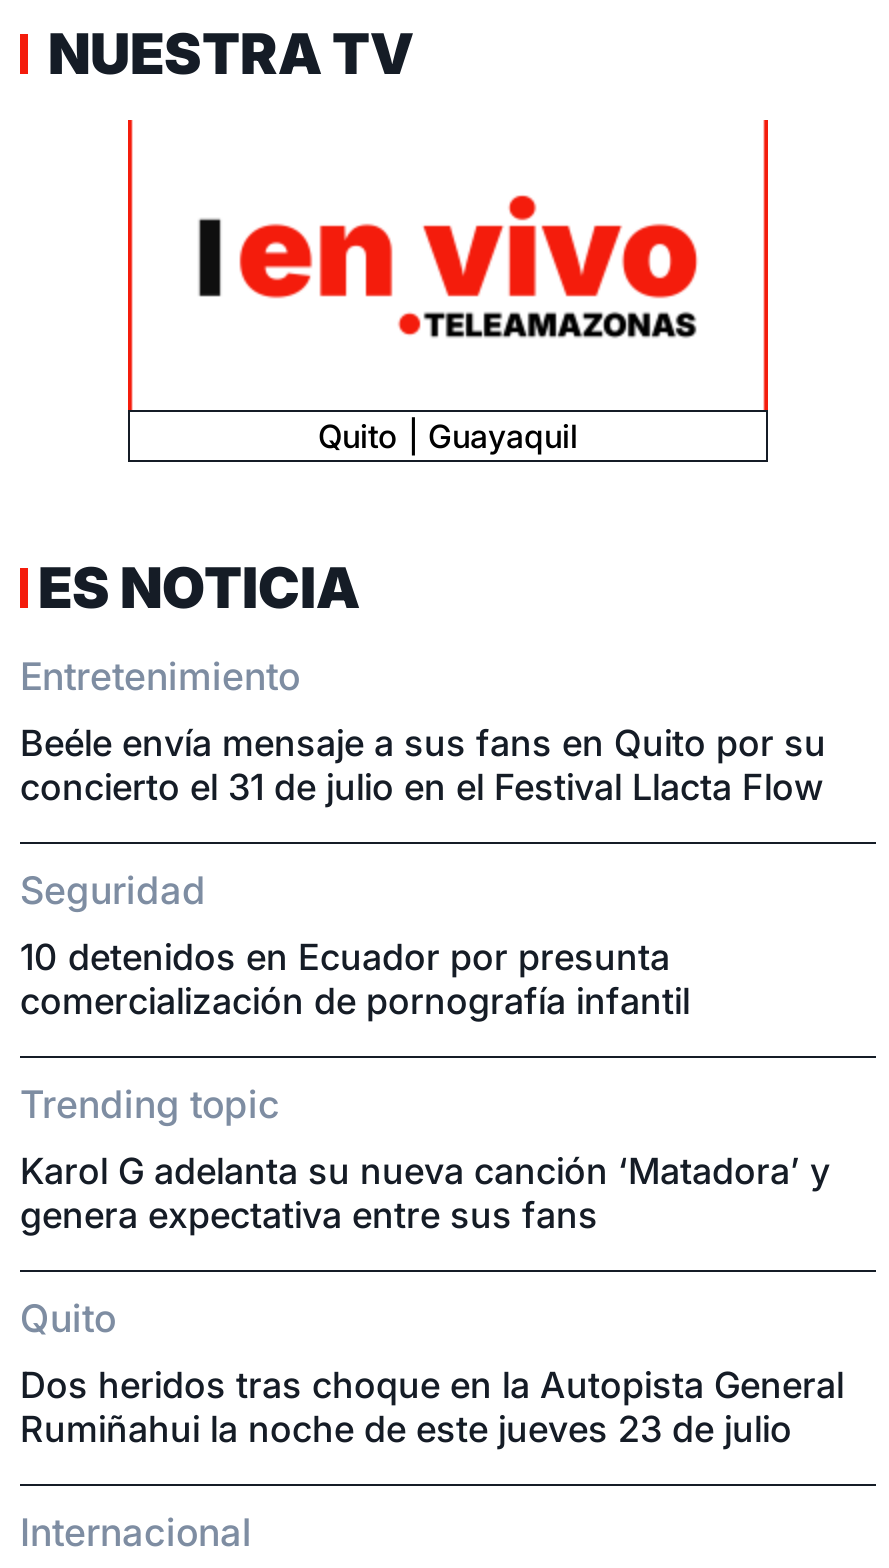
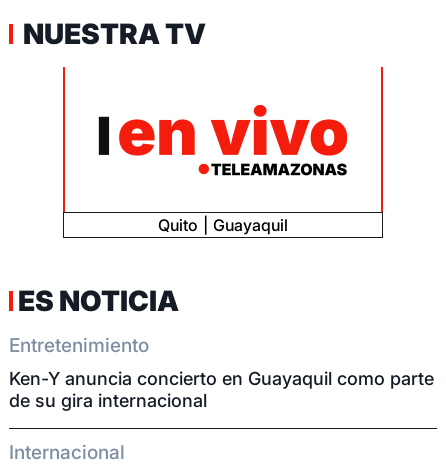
- Beéle envía mensaje a sus fans en Quito por su
- concierto el 31 de julio en el Festival Llacta Flow
- Seguridad
- 10 detenidos en Ecuador por presunta
- comercialización de pornografía infantil
- Trending topic
- Karol G adelanta su nueva canción ‘Matadora’ y
- genera expectativa entre sus fans
- Quito
- Dos heridos tras choque en la Autopista General
- Rumiñahui la noche de este jueves 23 de julio
+ Ken-Y anuncia concierto en Guayaquil como parte
+ de su gira internacional
